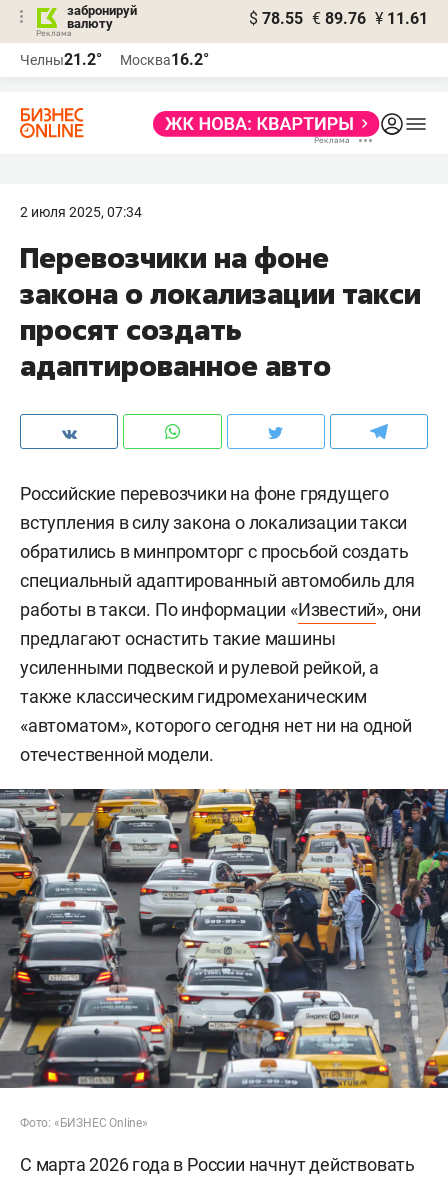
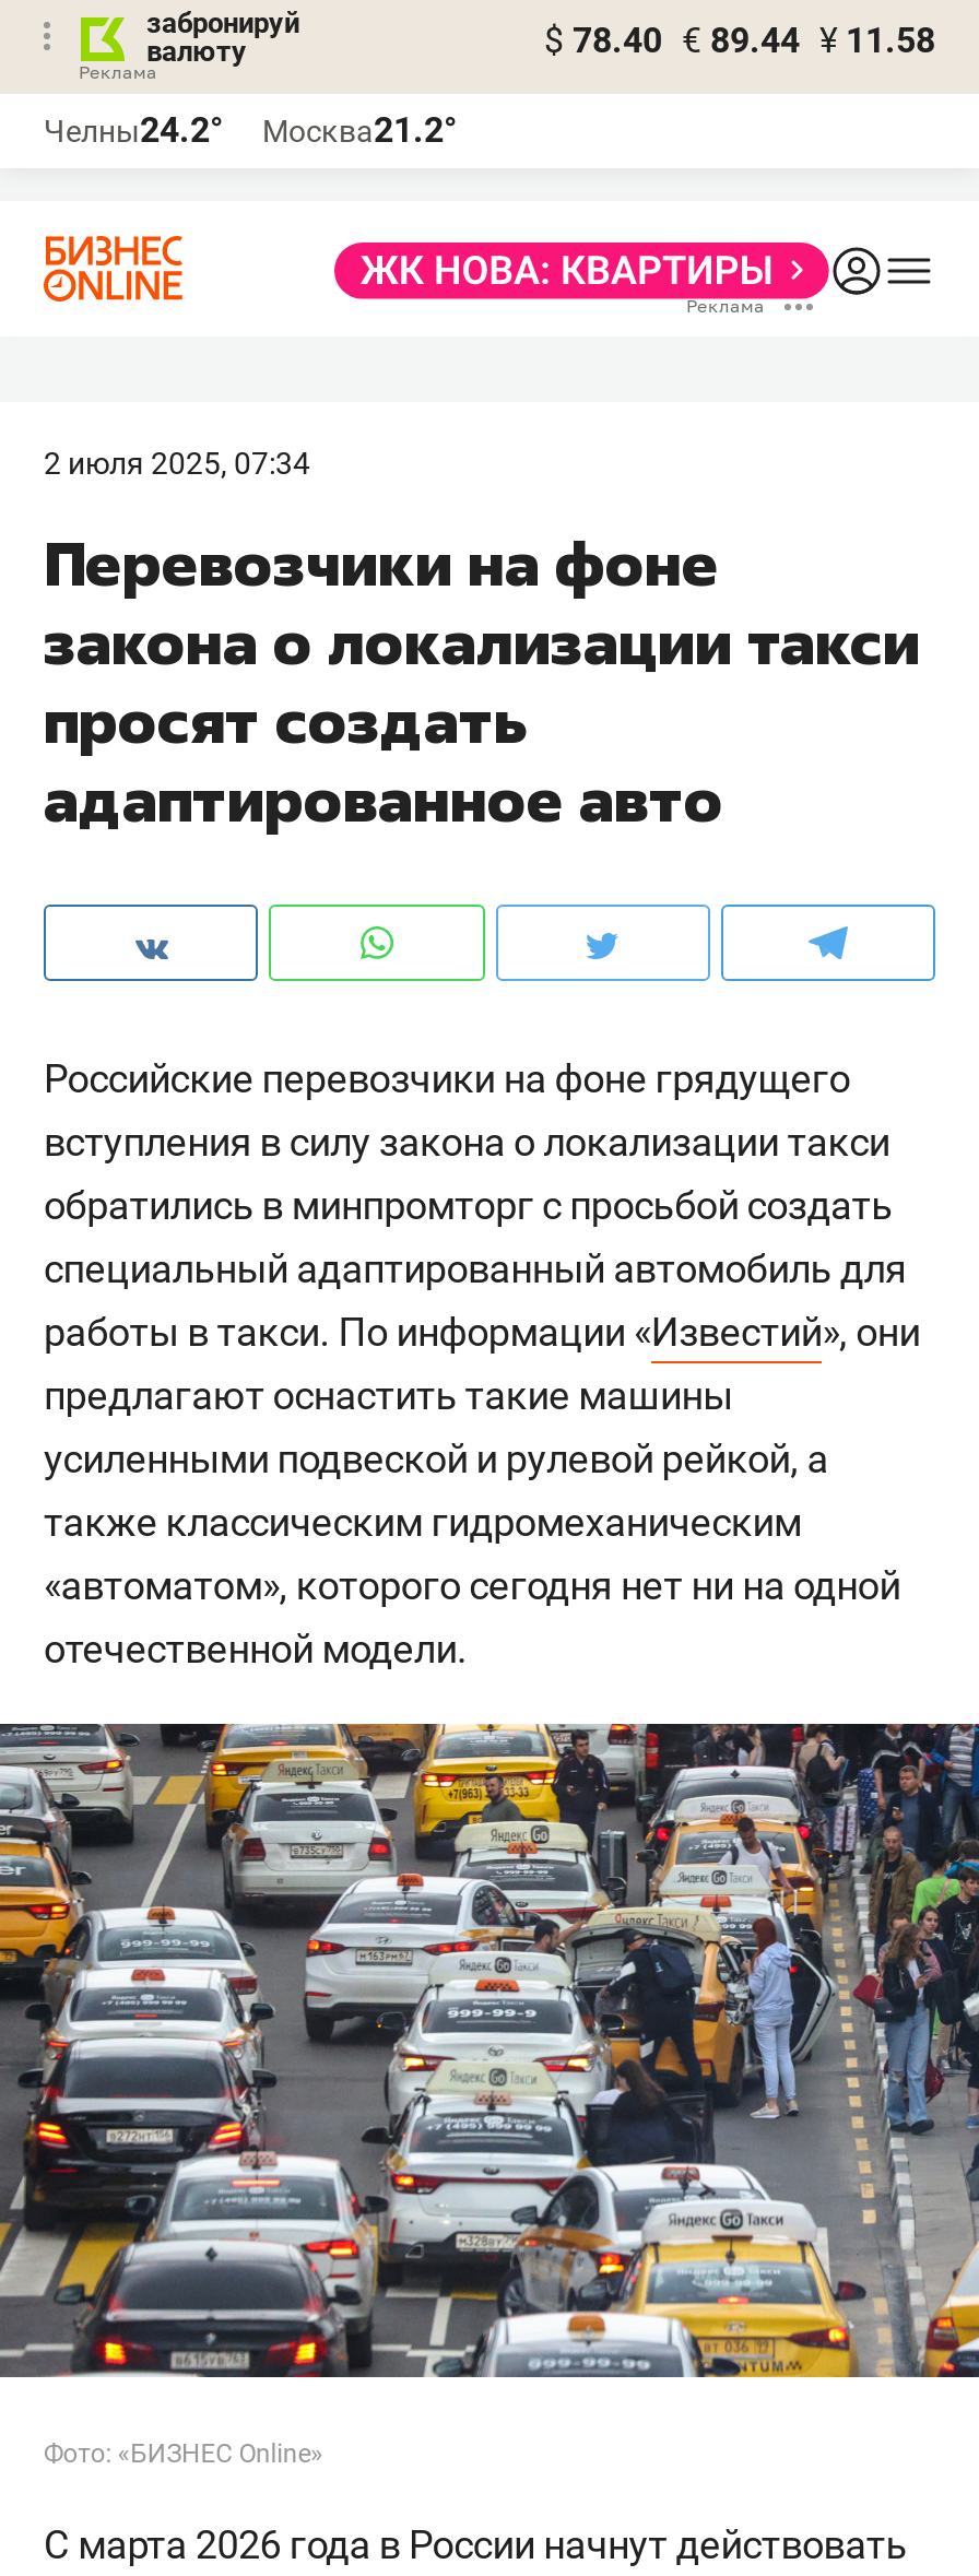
- $ 78.55 € 89.76 ¥ 11.61
+ $ 78.40 € 89.44 ¥ 11.58

- Челны21.2°
+ Челны24.2°

- Москва16.2°
+ Москва21.2°
